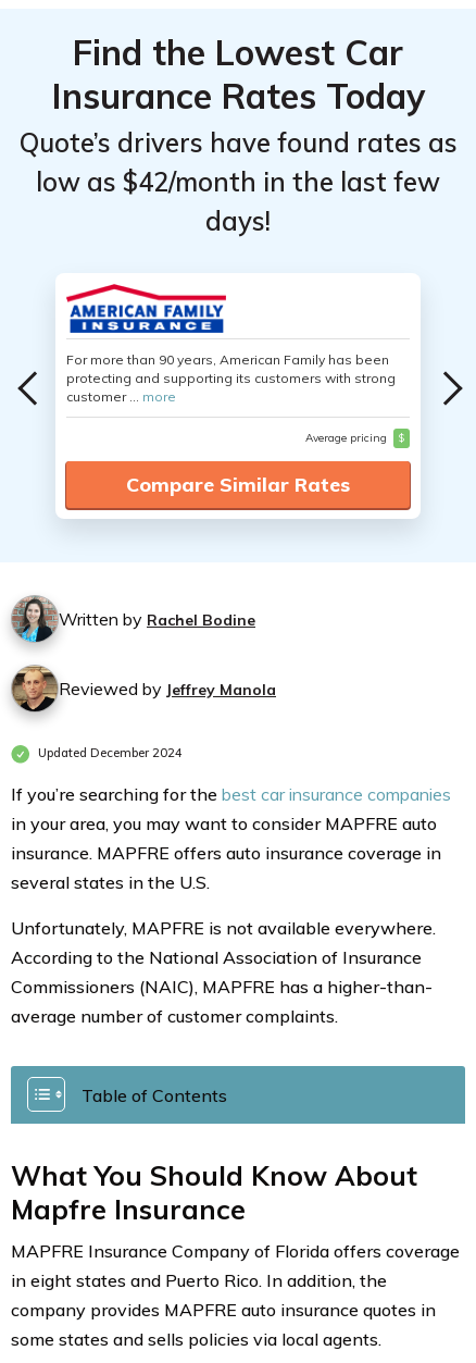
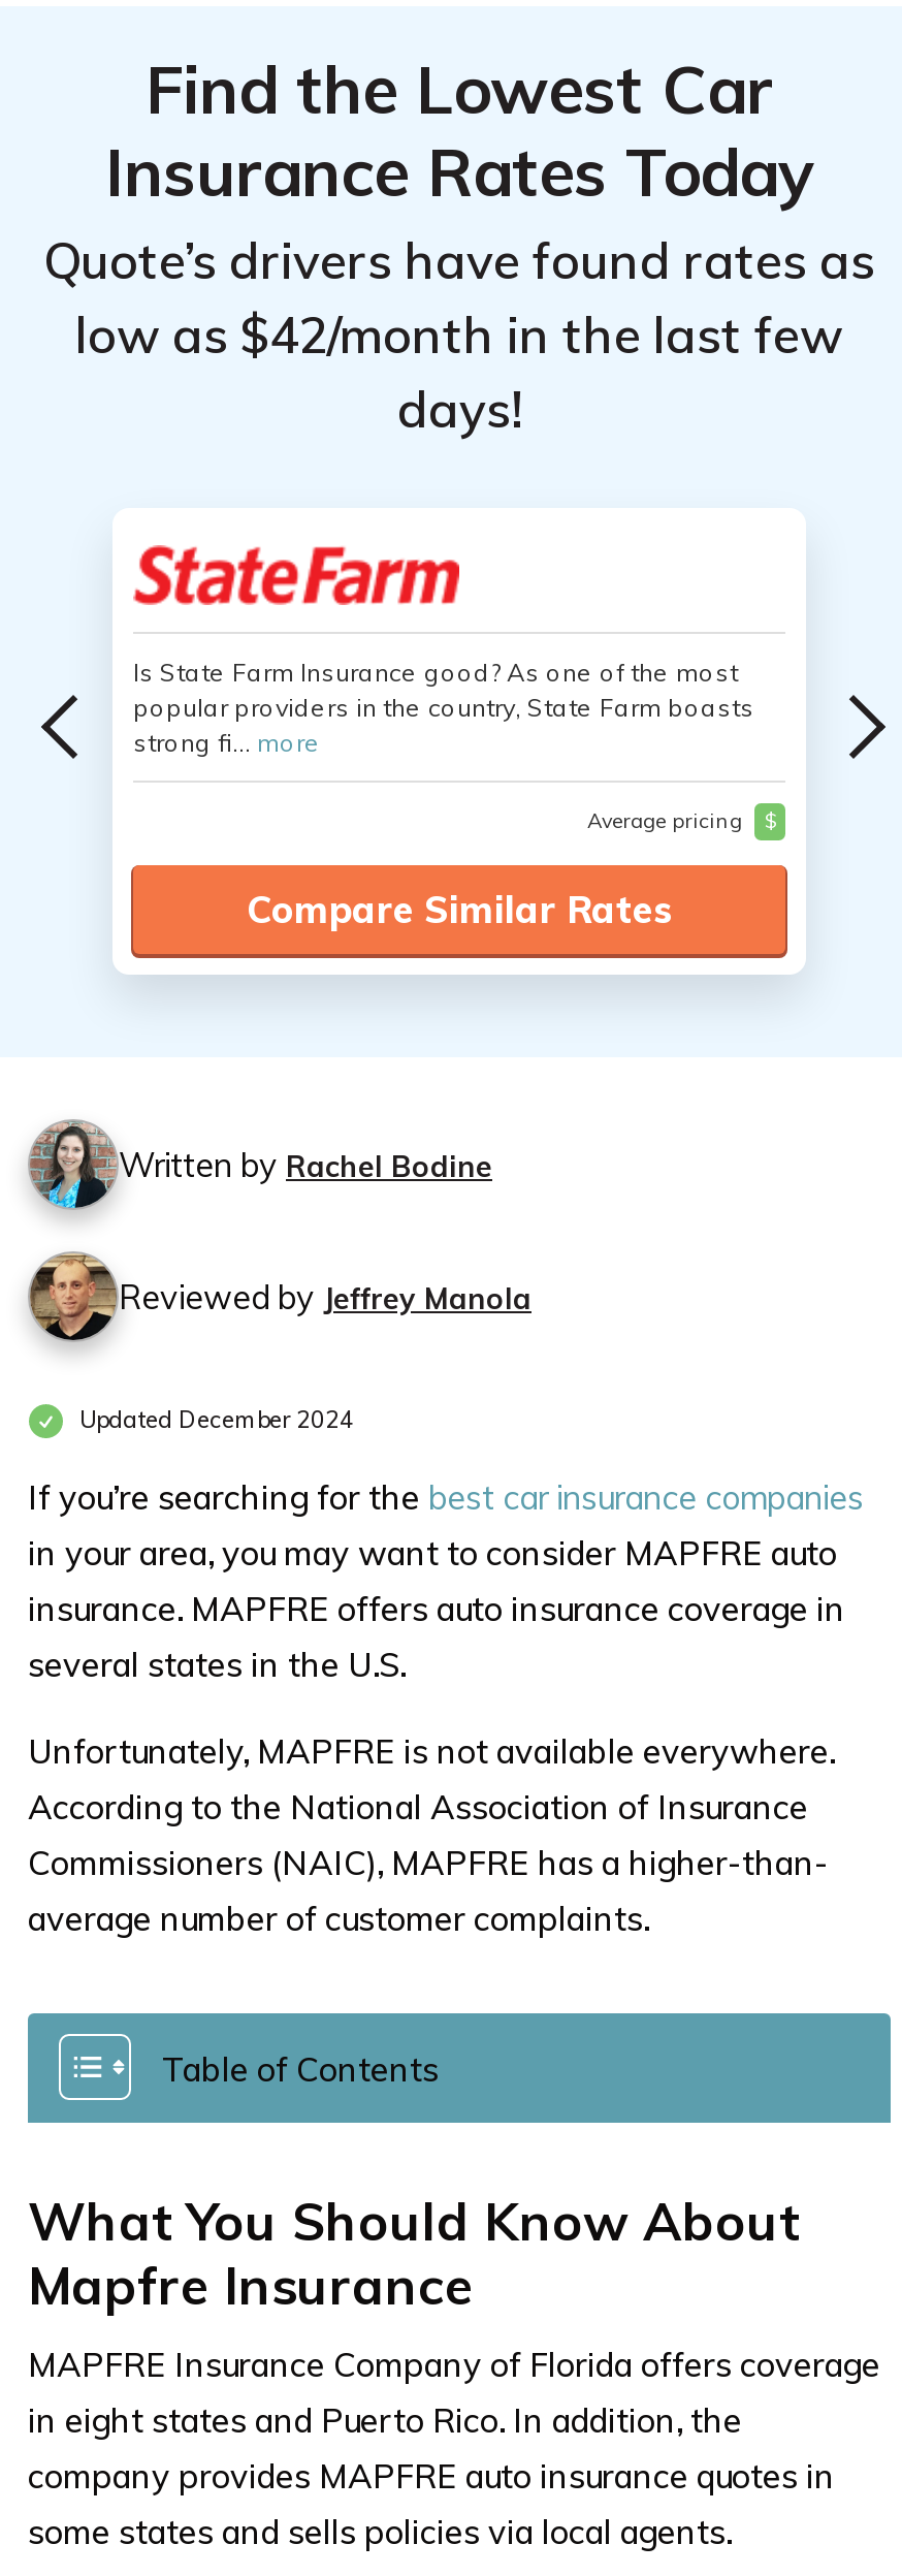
- [image]
- For more than 90 years, American Family has been
- protecting and supporting its customers with strong
- customer ... more
+ [image]
+ Is State Farm Insurance good? As one of the most
+ popular providers in the country, State Farm boasts
+ strong fi... more
